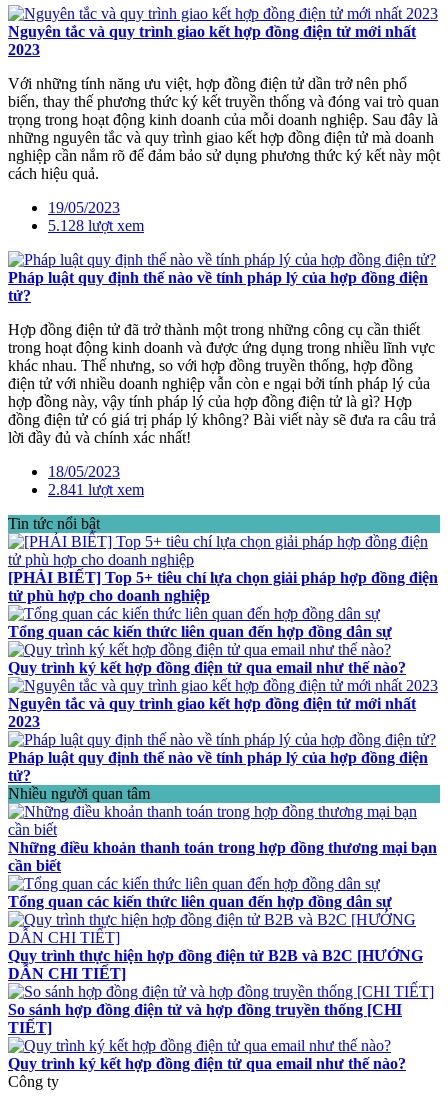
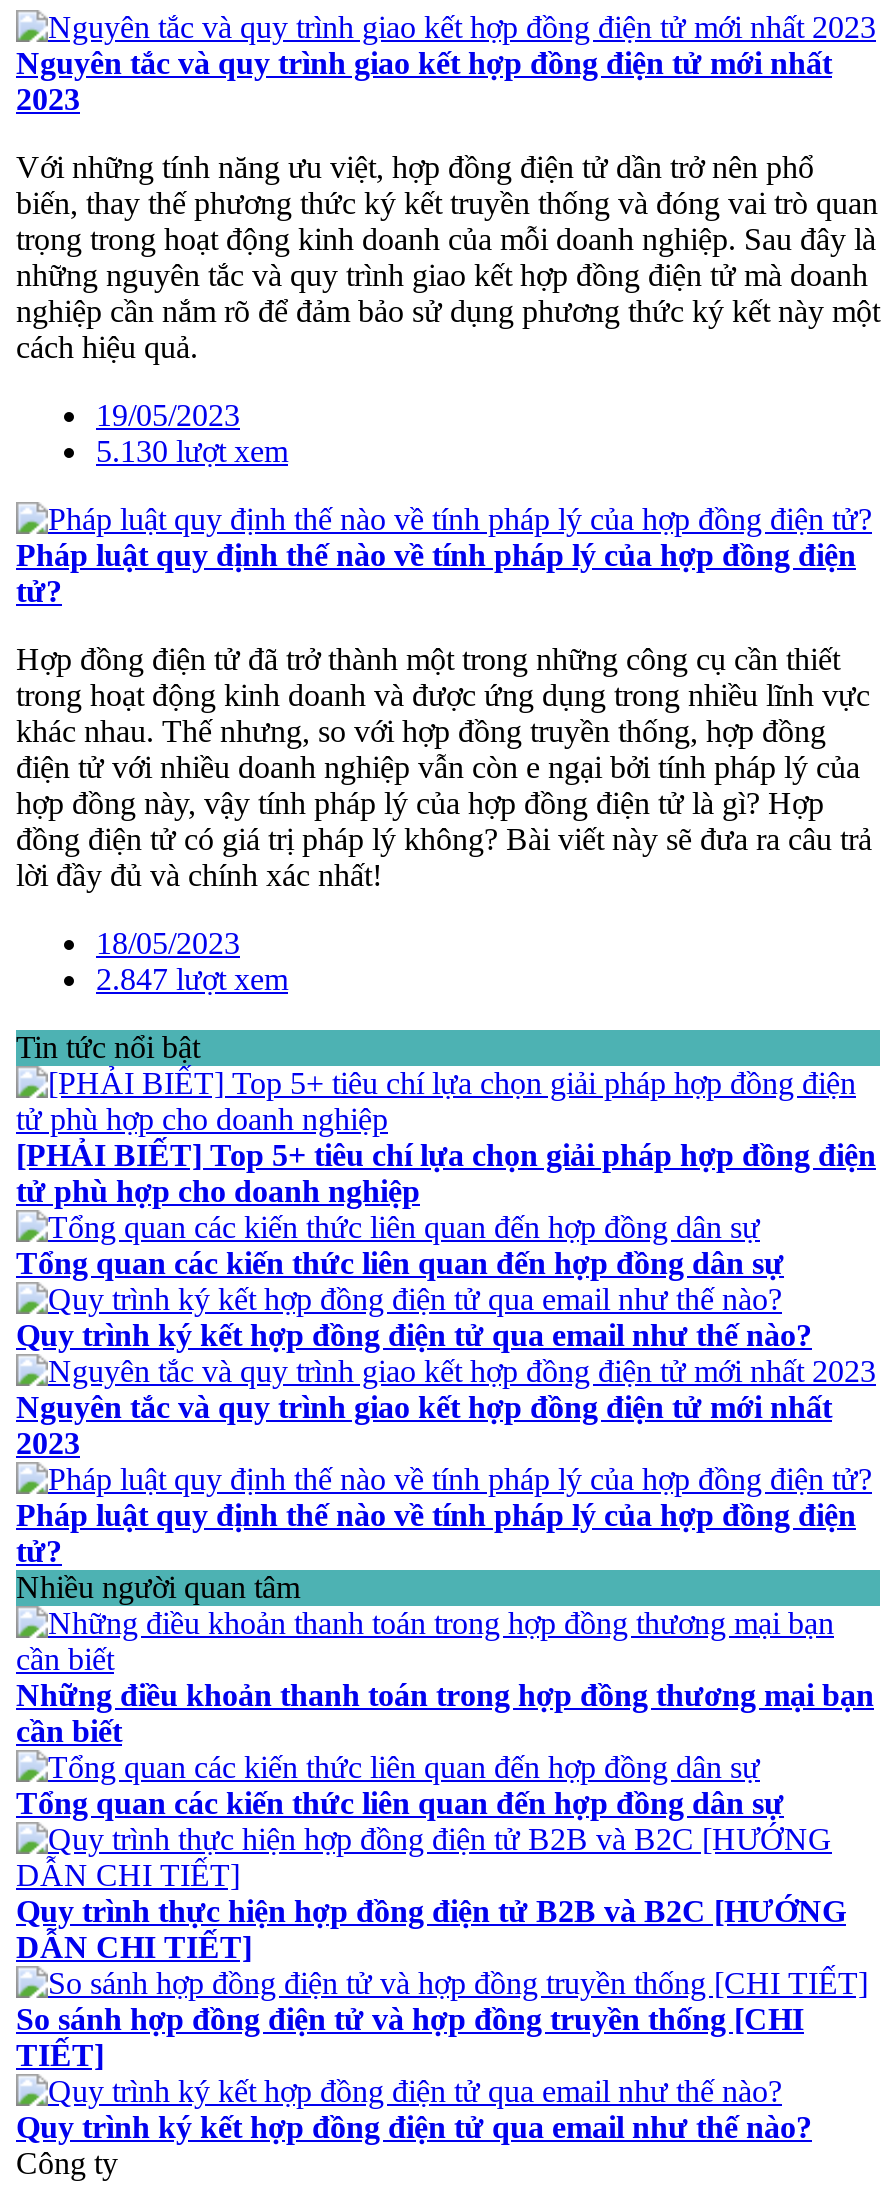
- 5.128 lượt xem
+ 5.130 lượt xem

- 2.841 lượt xem
+ 2.847 lượt xem
